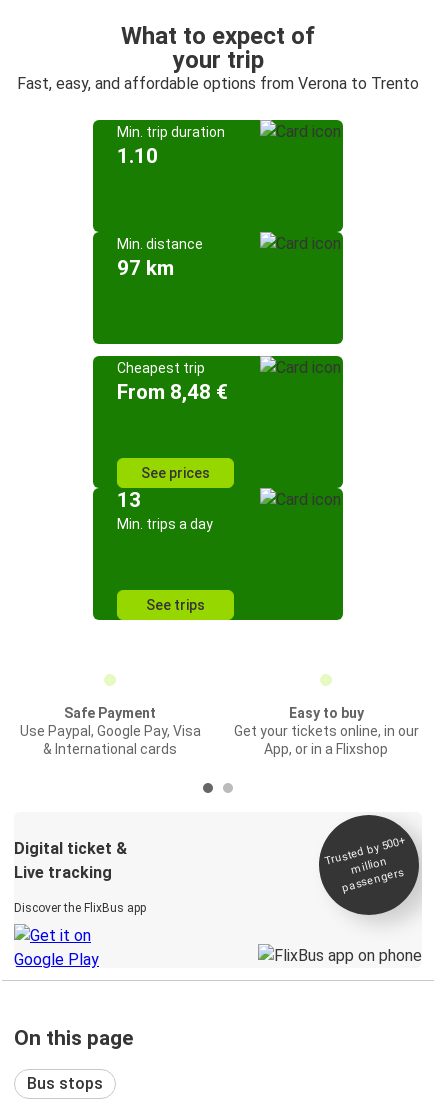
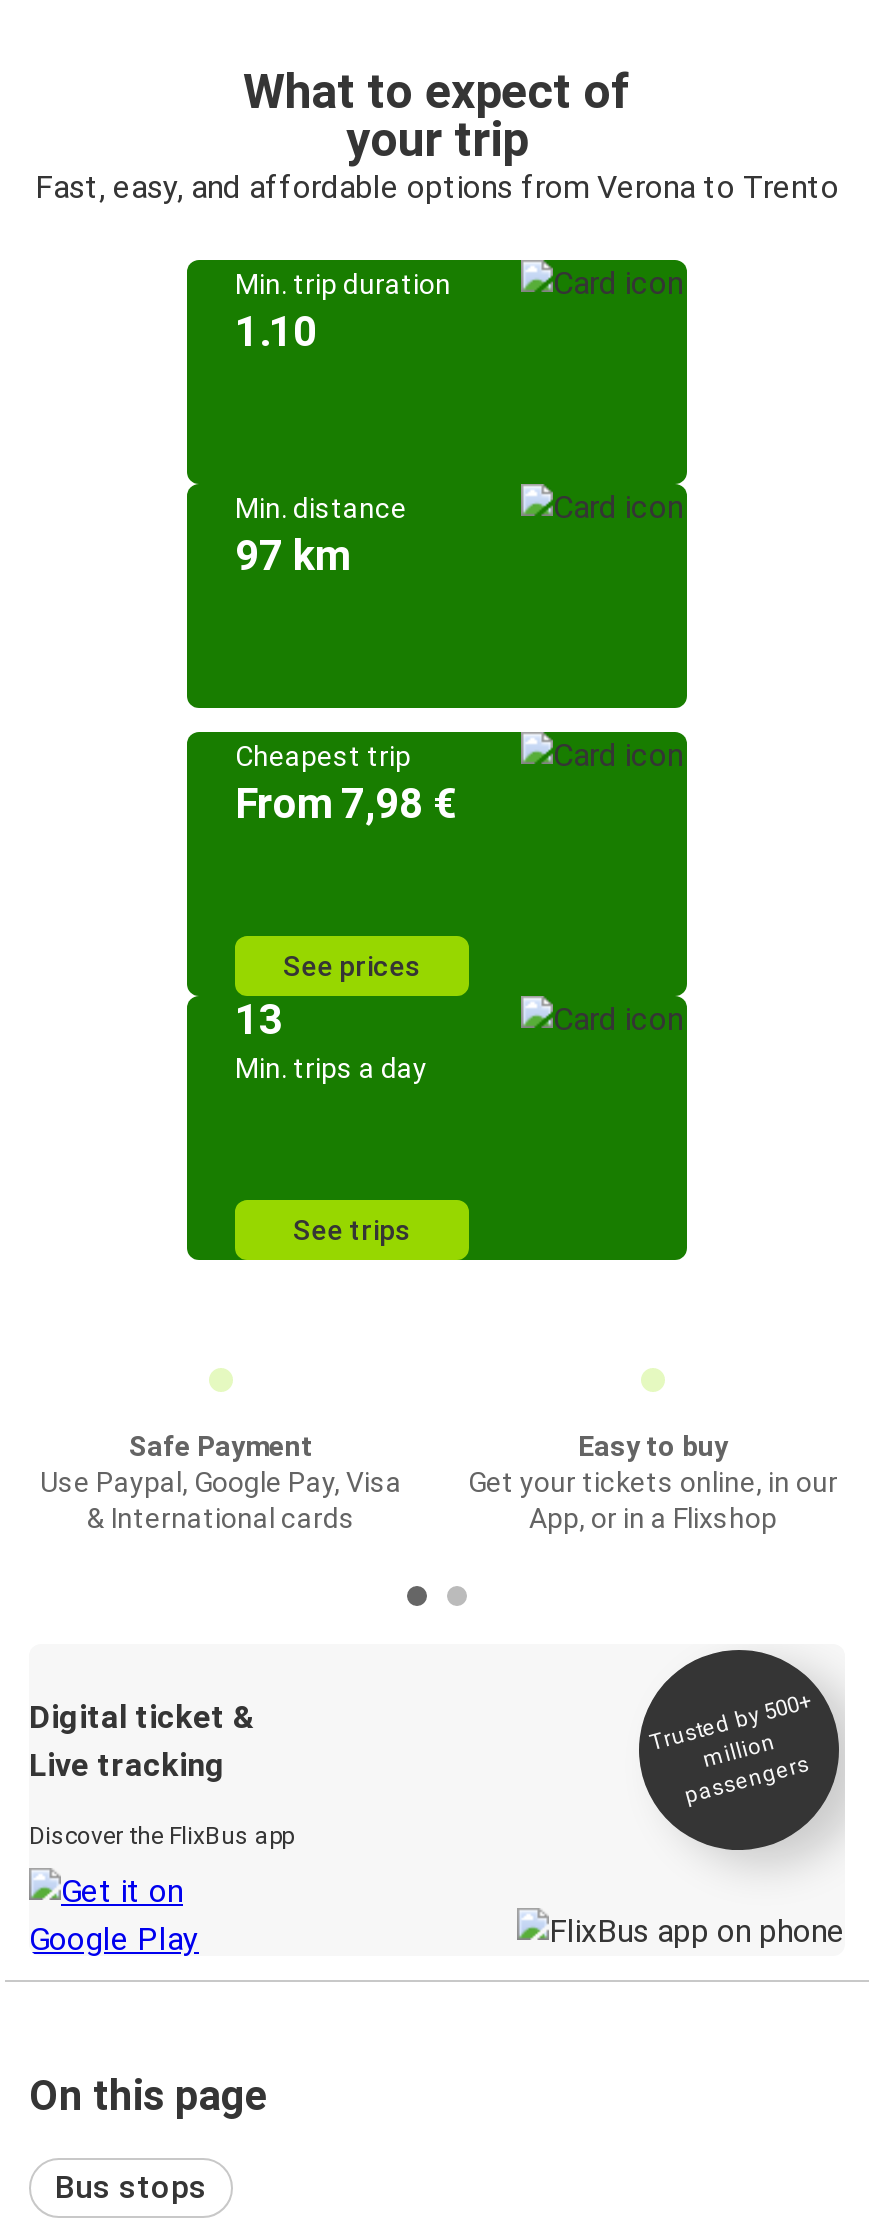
- From 8,48 €
+ From 7,98 €
